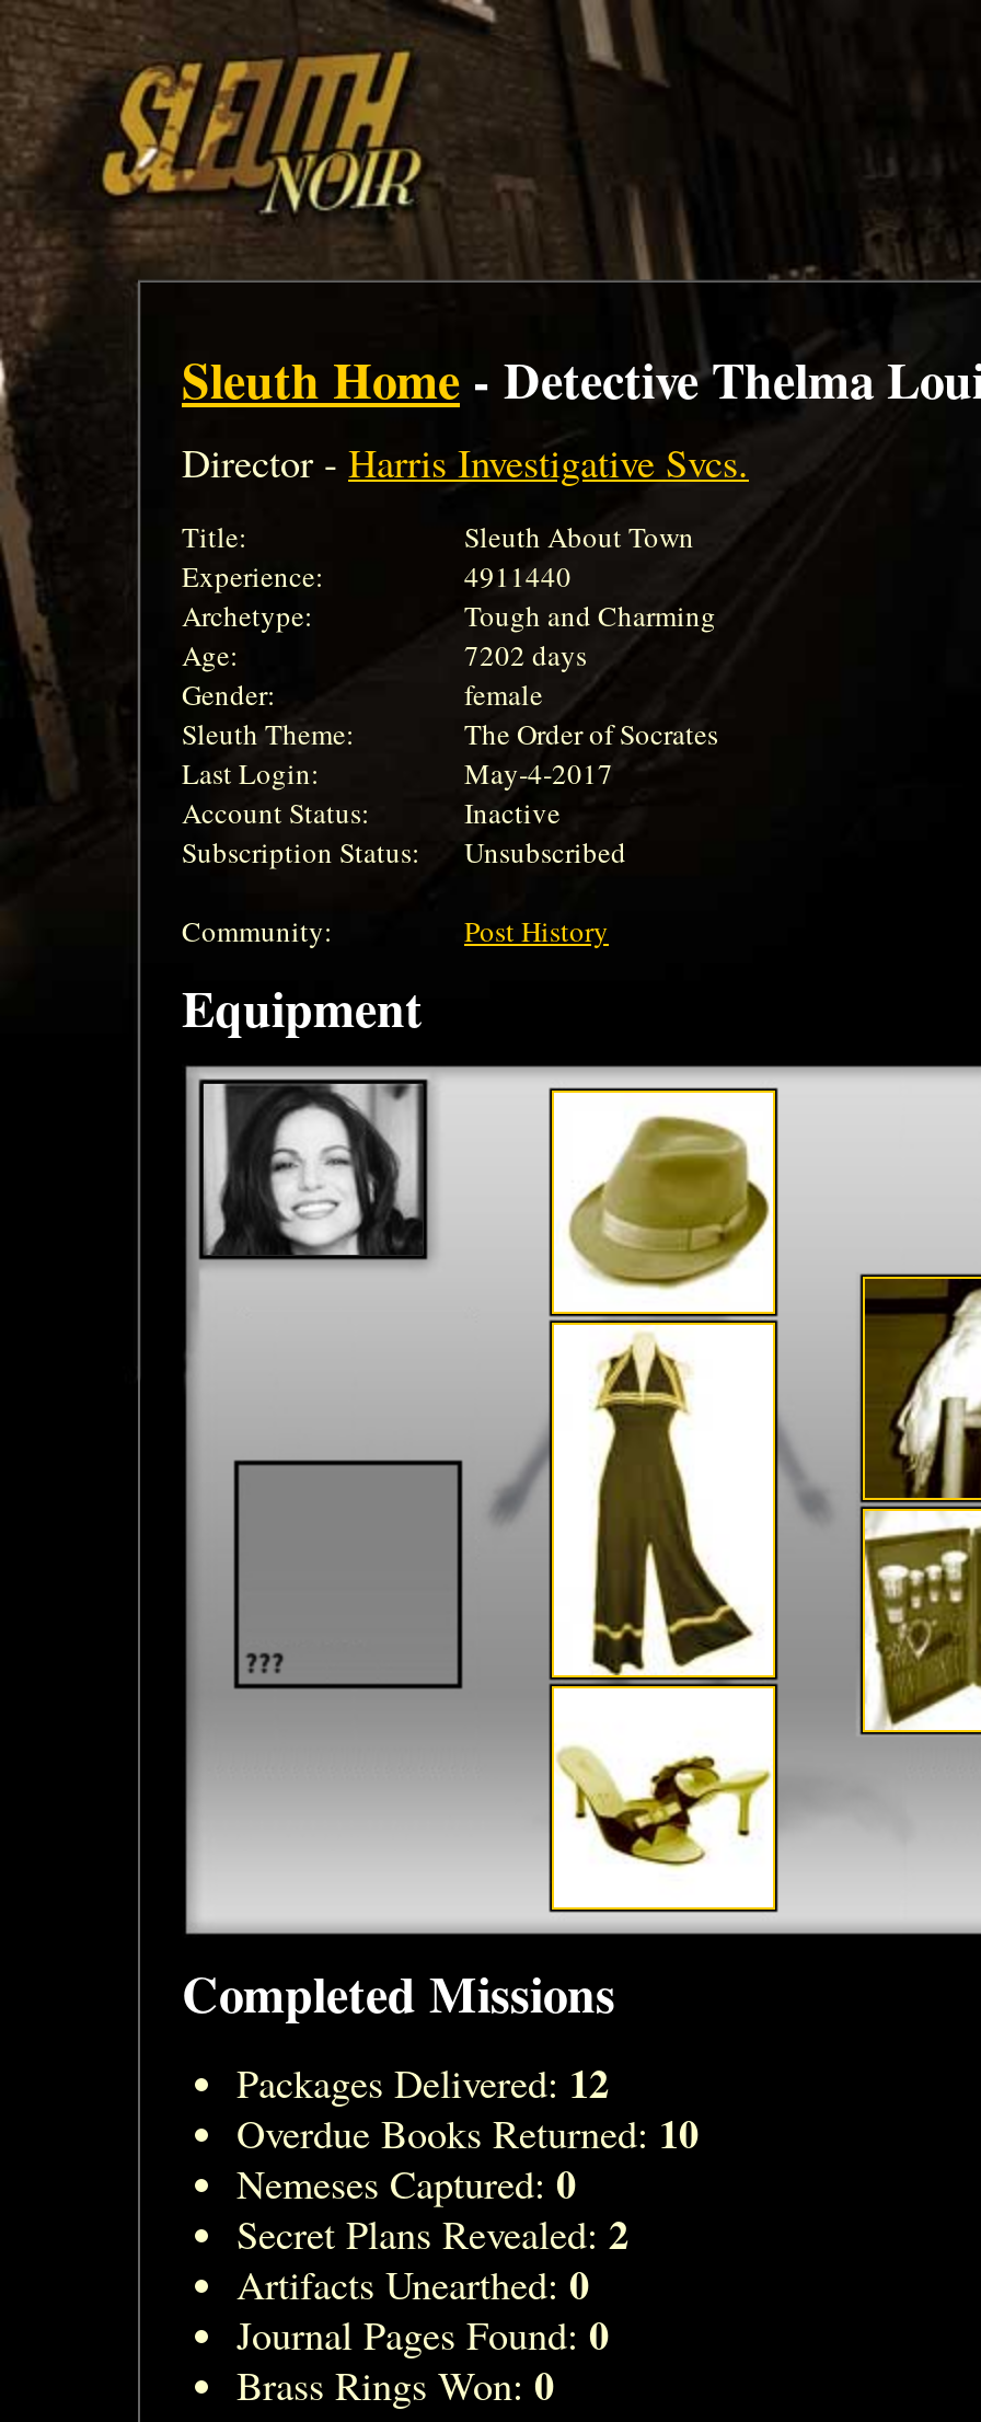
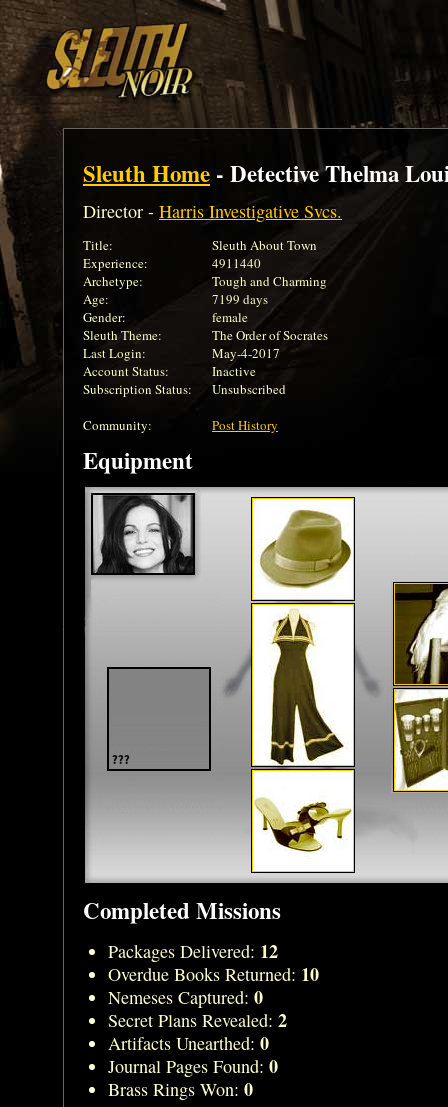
- 7202 days
+ 7199 days
